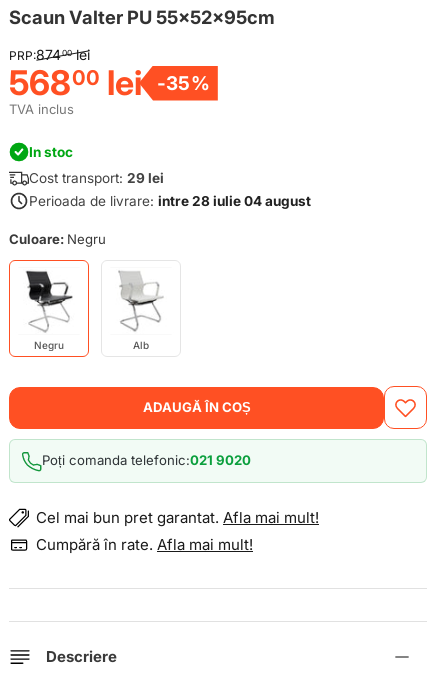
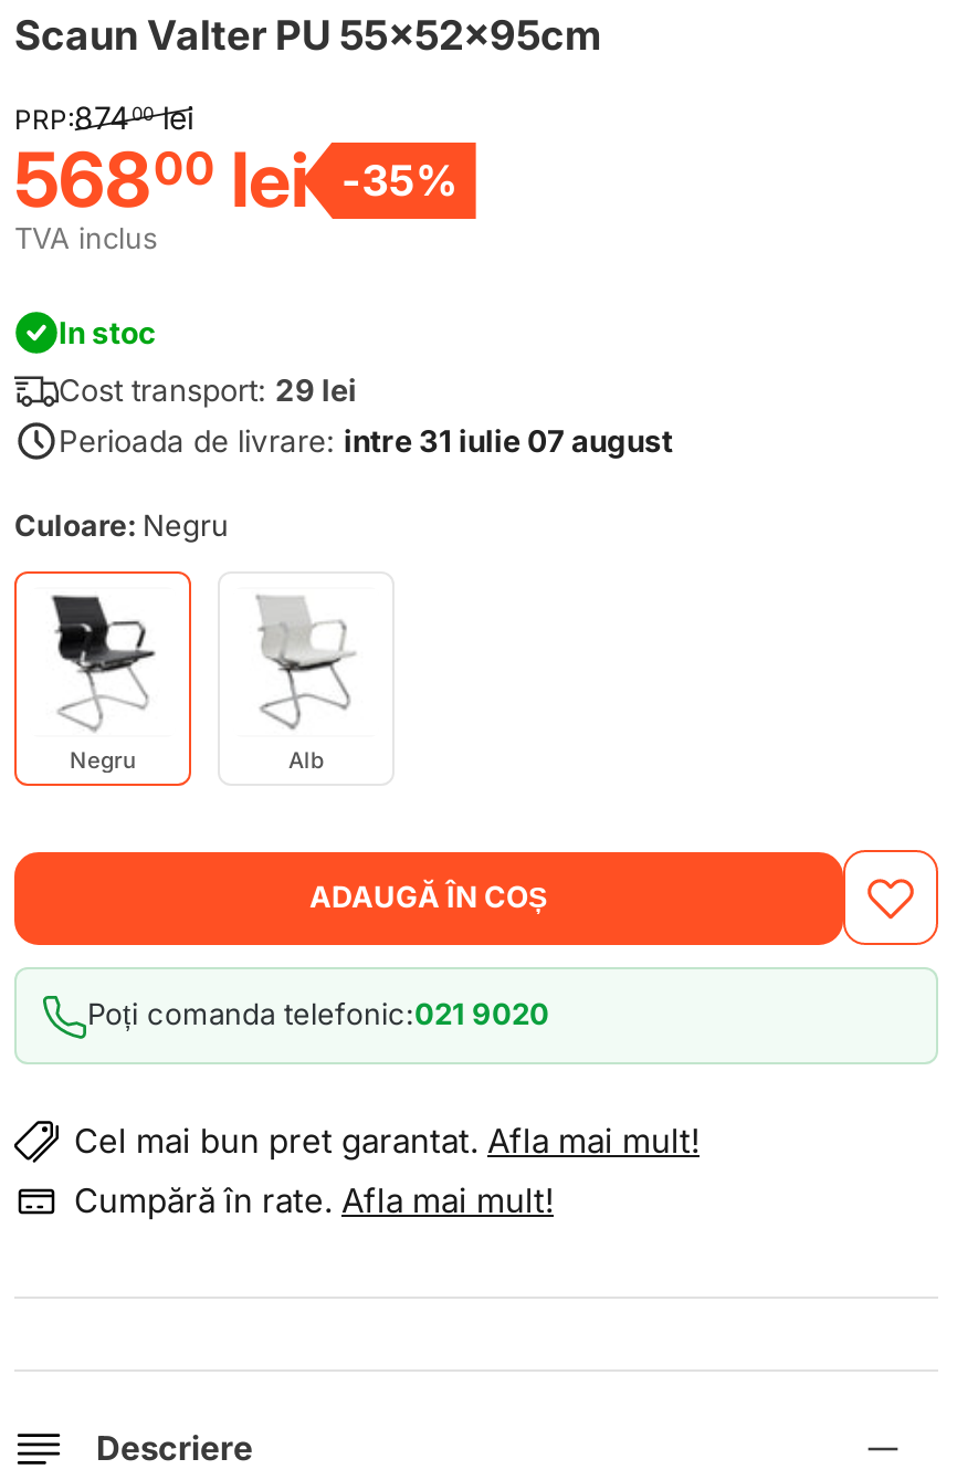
- Perioada de livrare: intre 28 iulie 04 august
+ Perioada de livrare: intre 31 iulie 07 august
